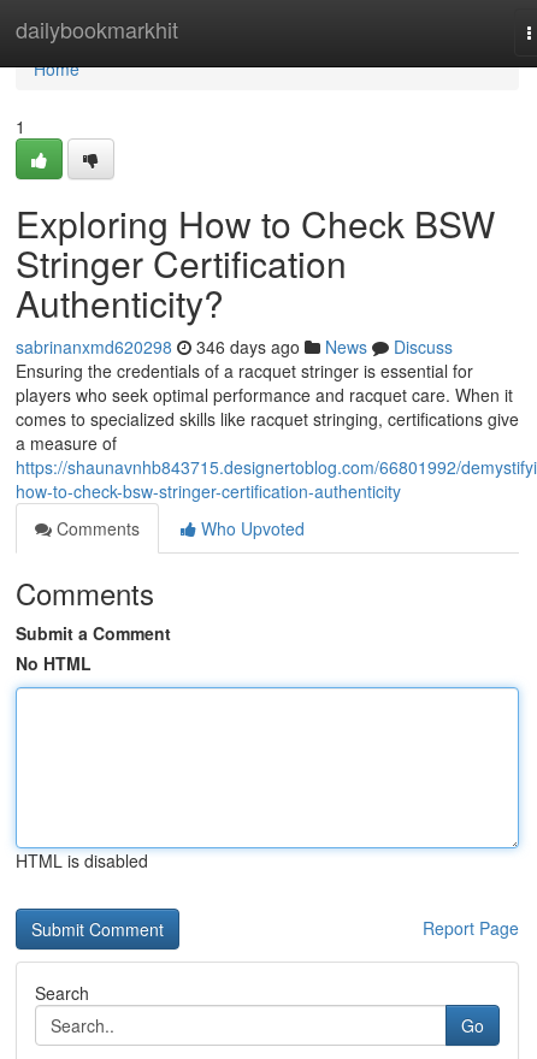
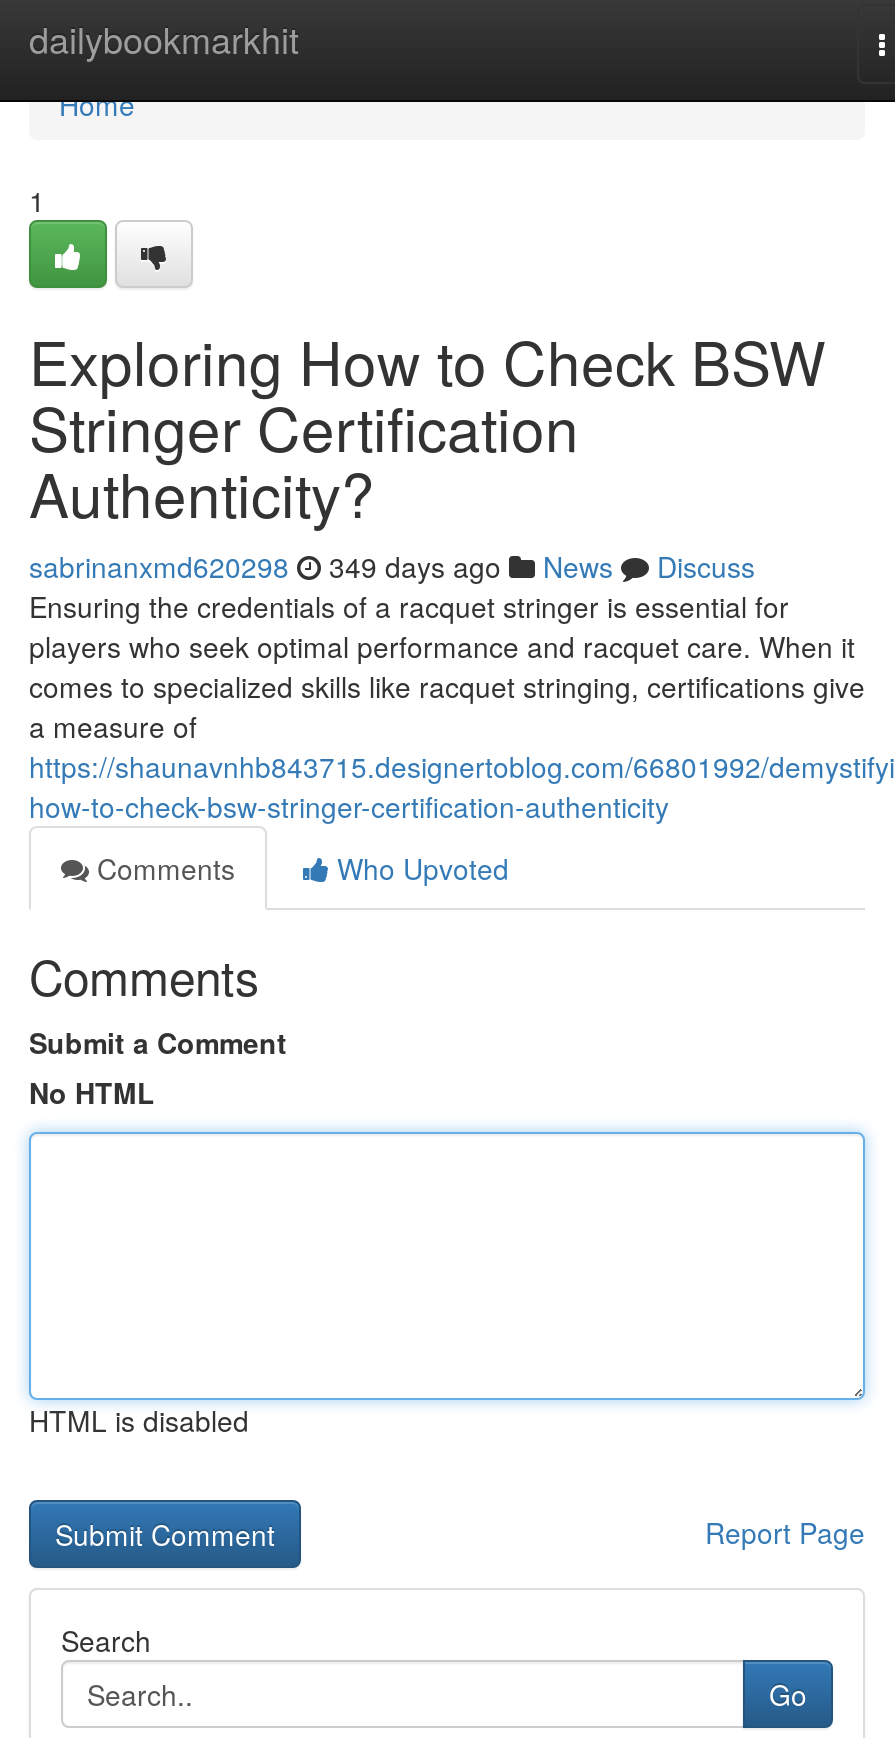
- sabrinanxmd620298 346 days ago News Discuss
+ sabrinanxmd620298 349 days ago News Discuss
